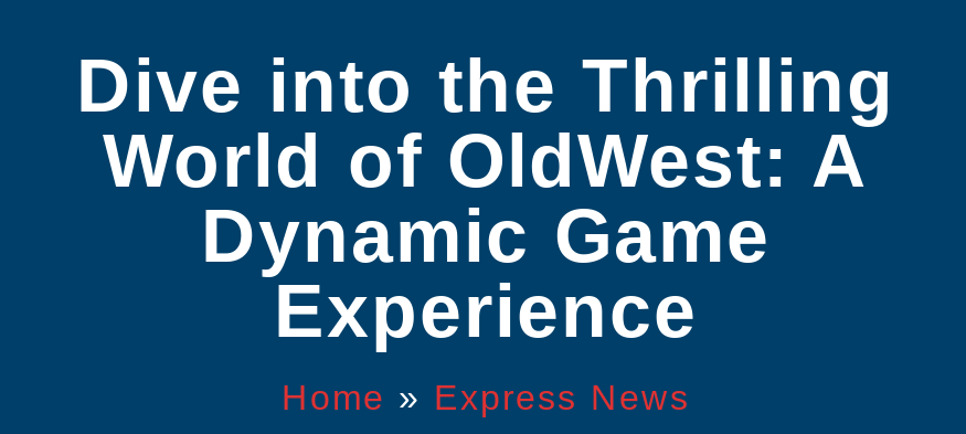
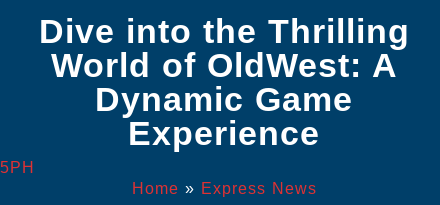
+ 5PH
